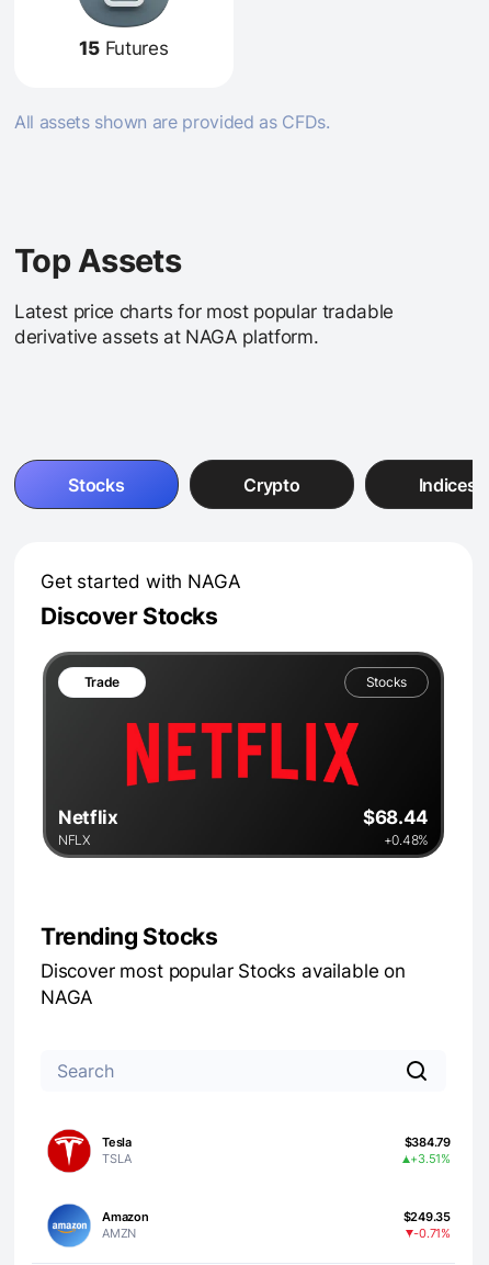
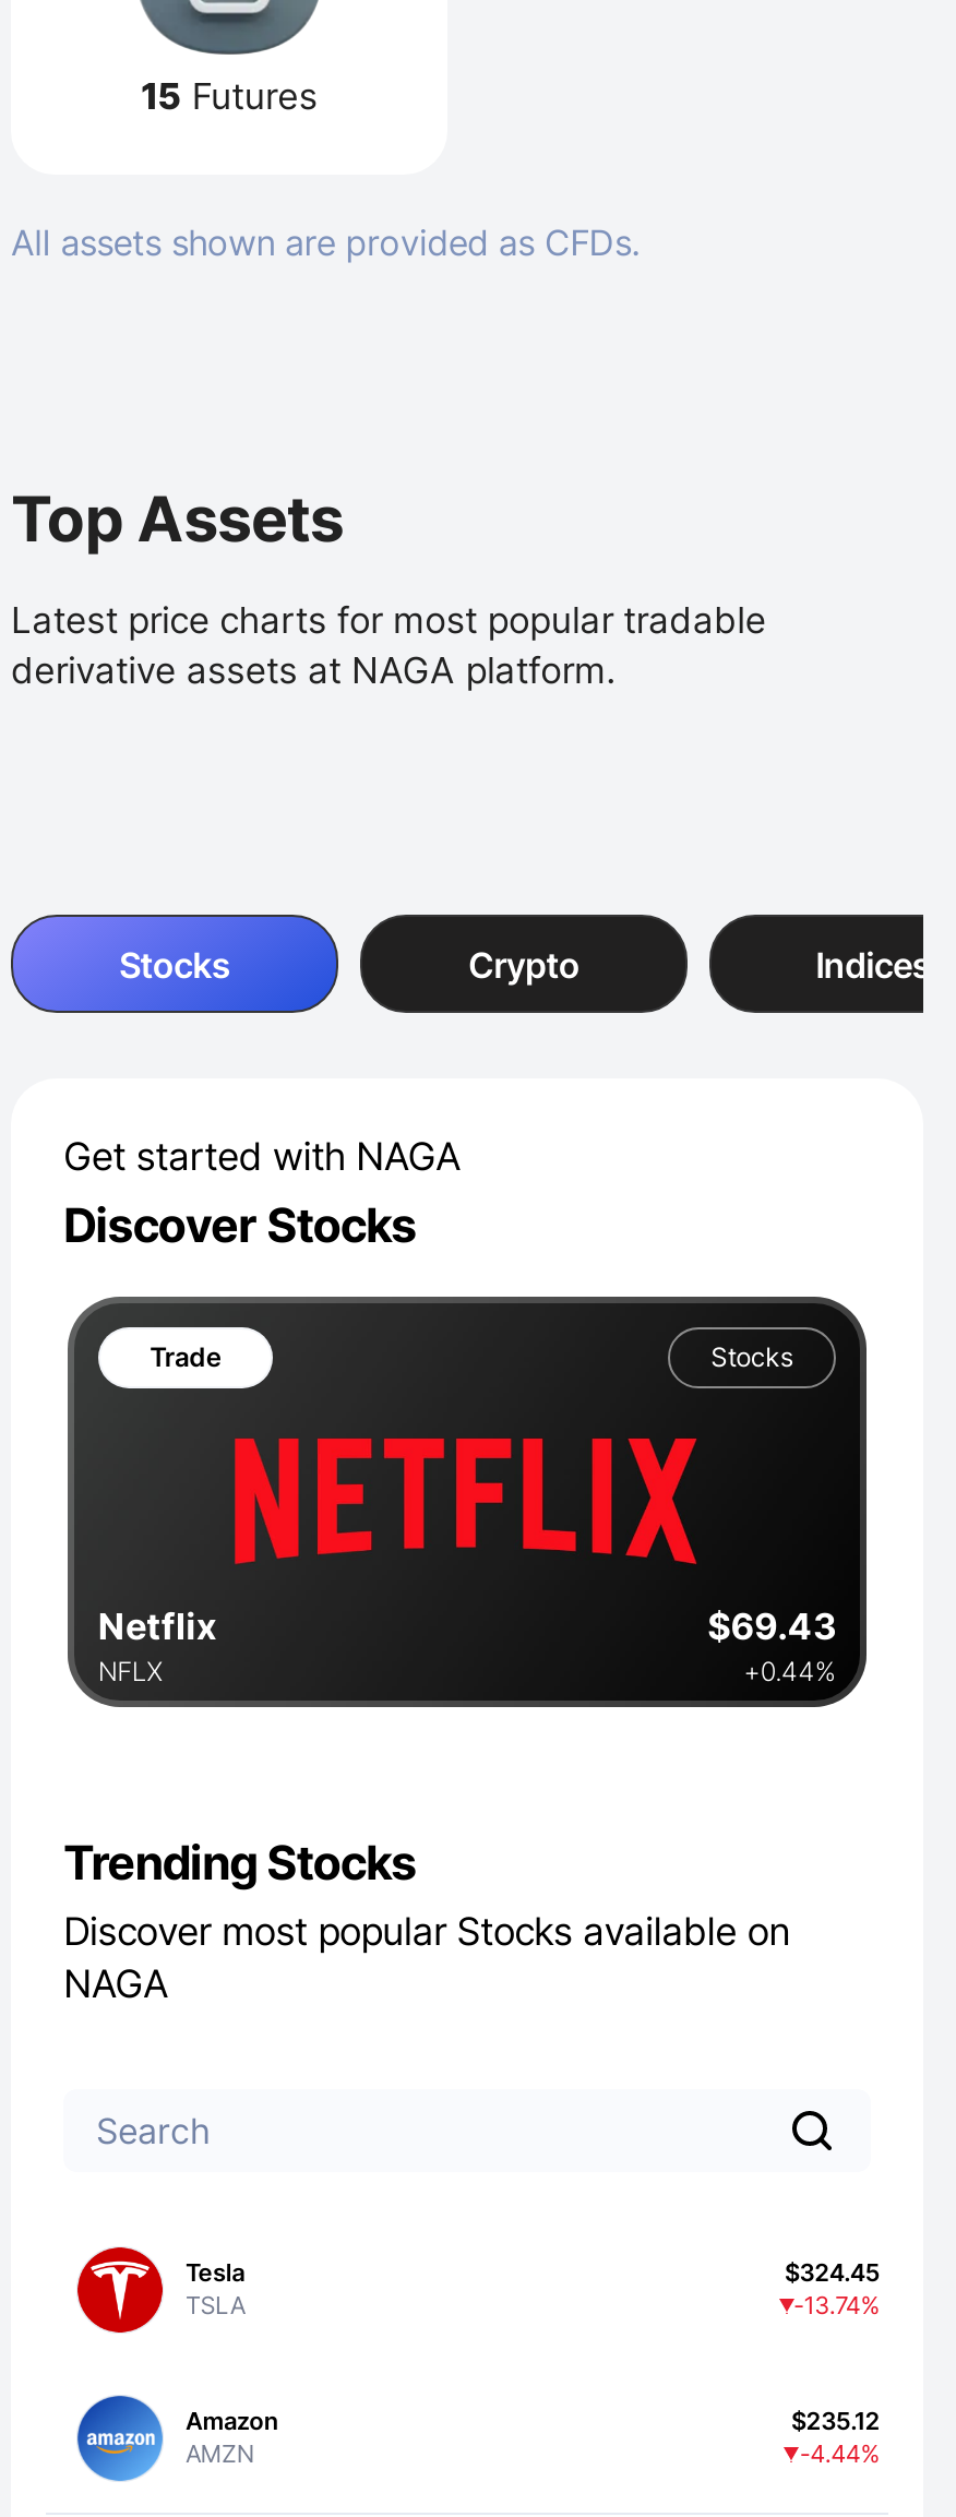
- $68.44
+ $69.43

- +0.48%
+ +0.44%

- $384.79
+ $324.45

- +3.51%
+ -13.74%

- $249.35
+ $235.12

- -0.71%
+ -4.44%
